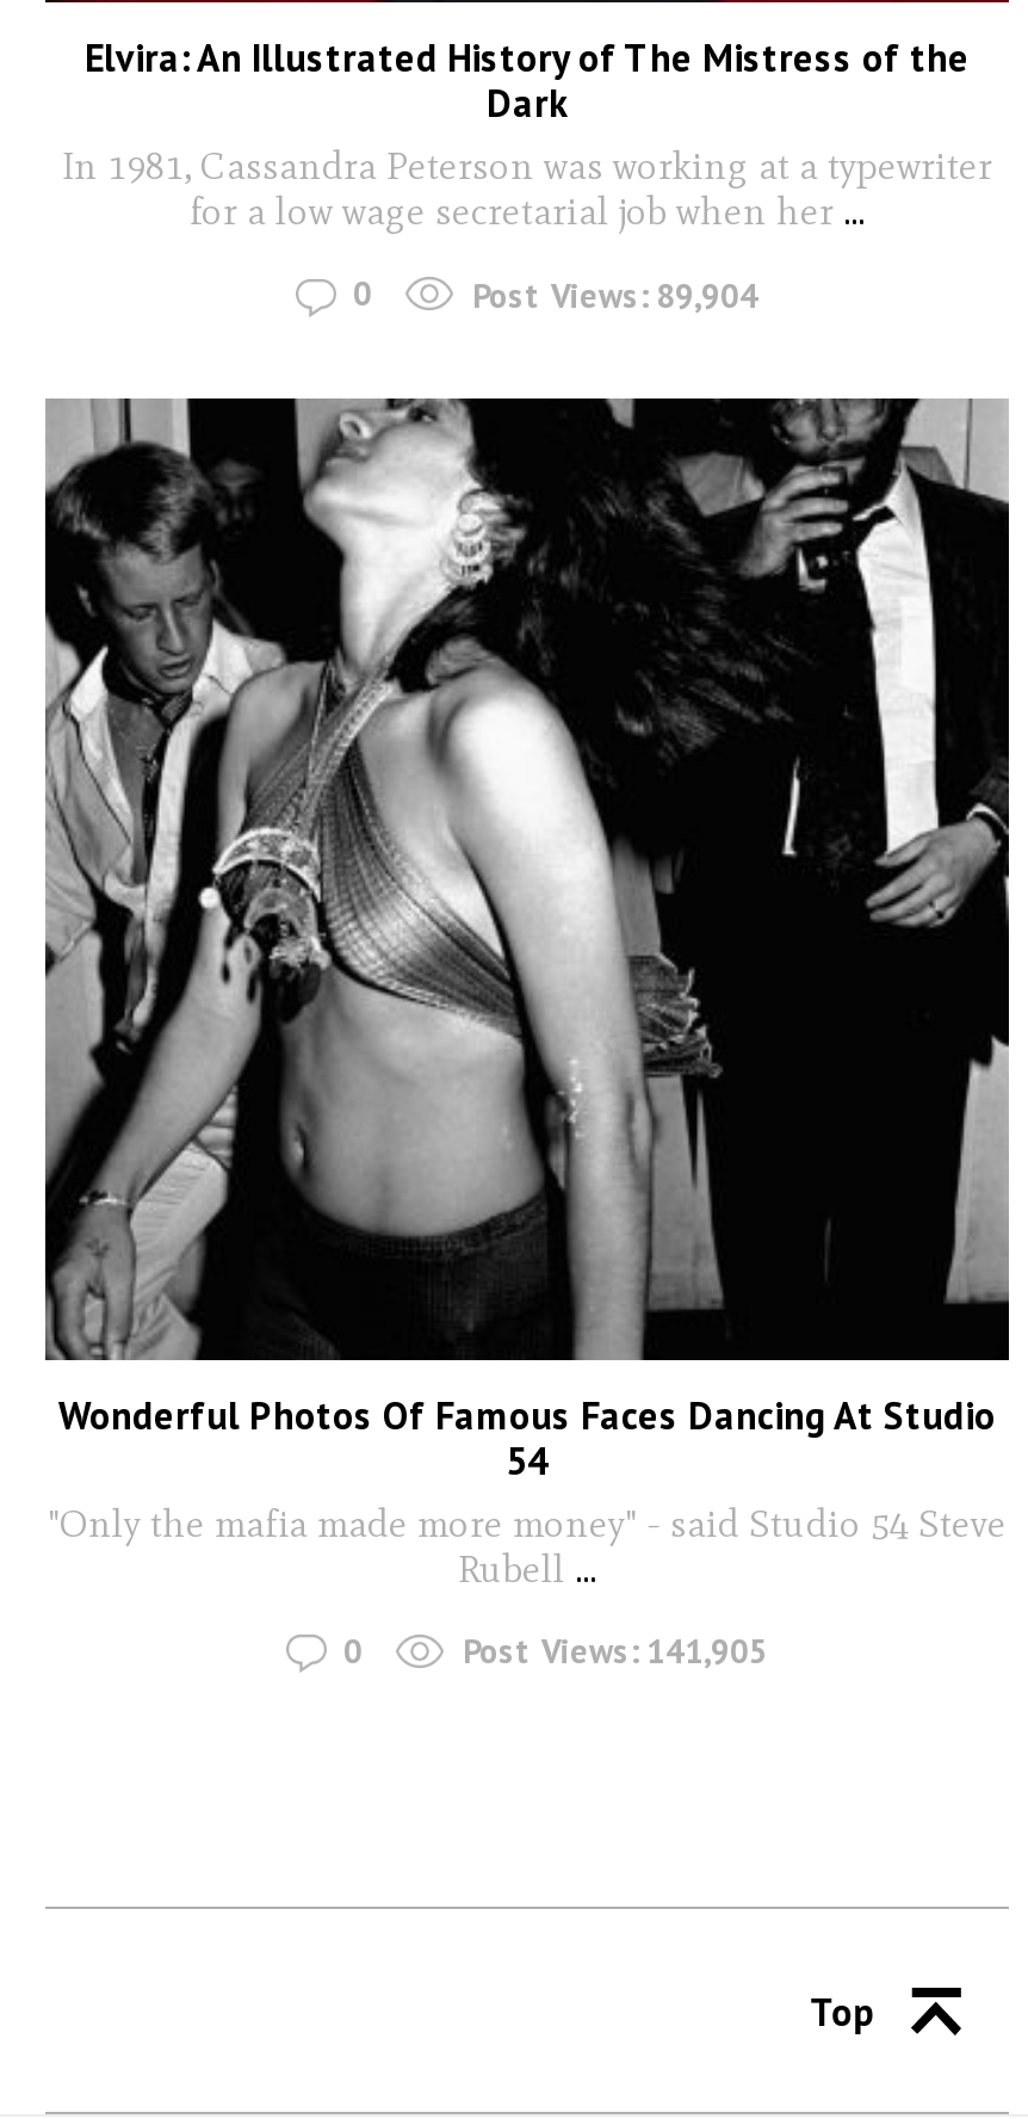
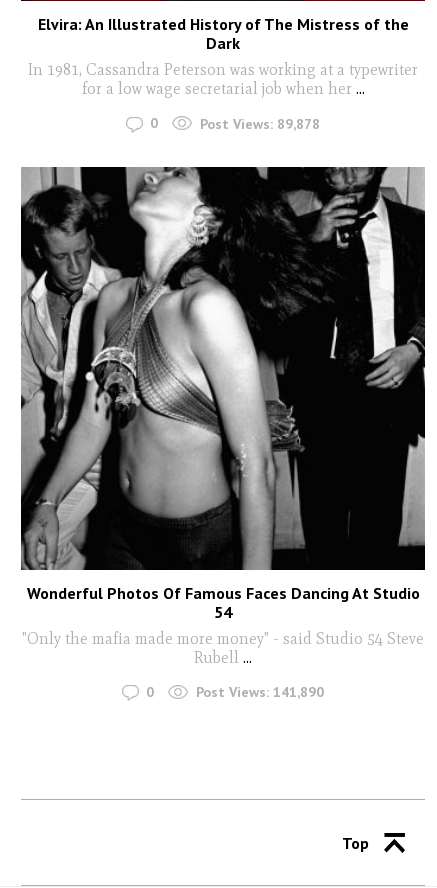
- Post Views: 89,904
+ Post Views: 89,878

- Post Views: 141,905
+ Post Views: 141,890
